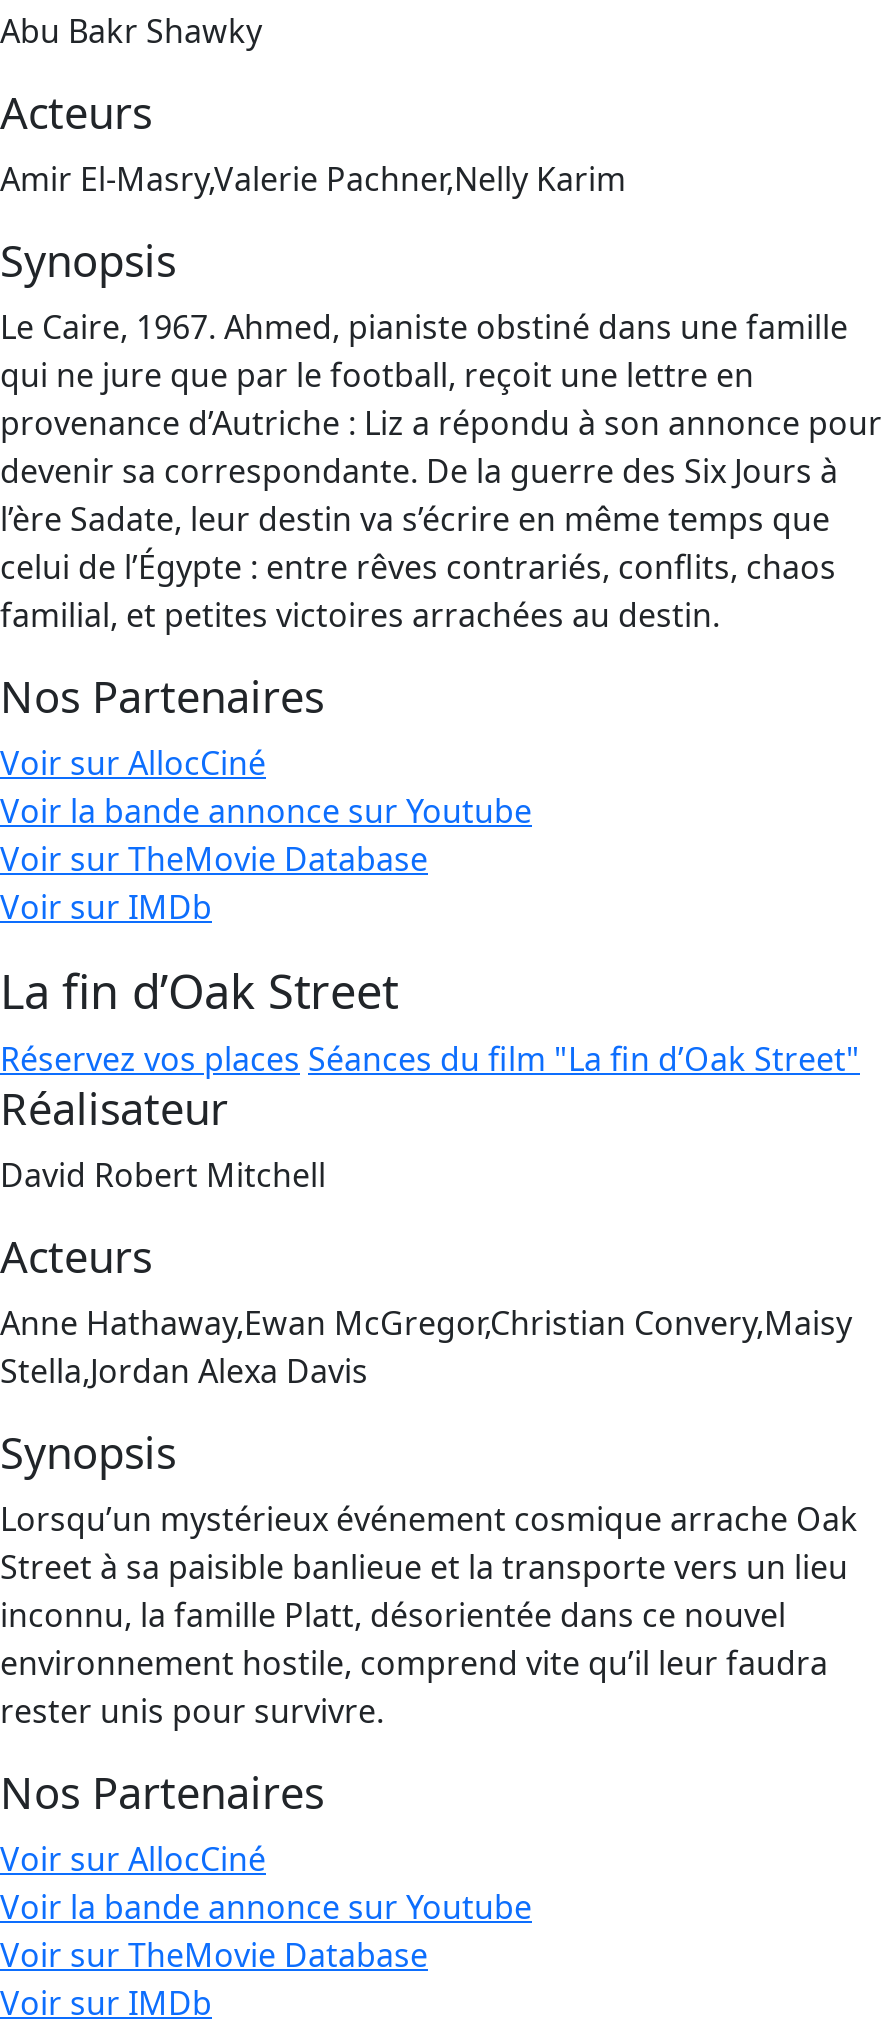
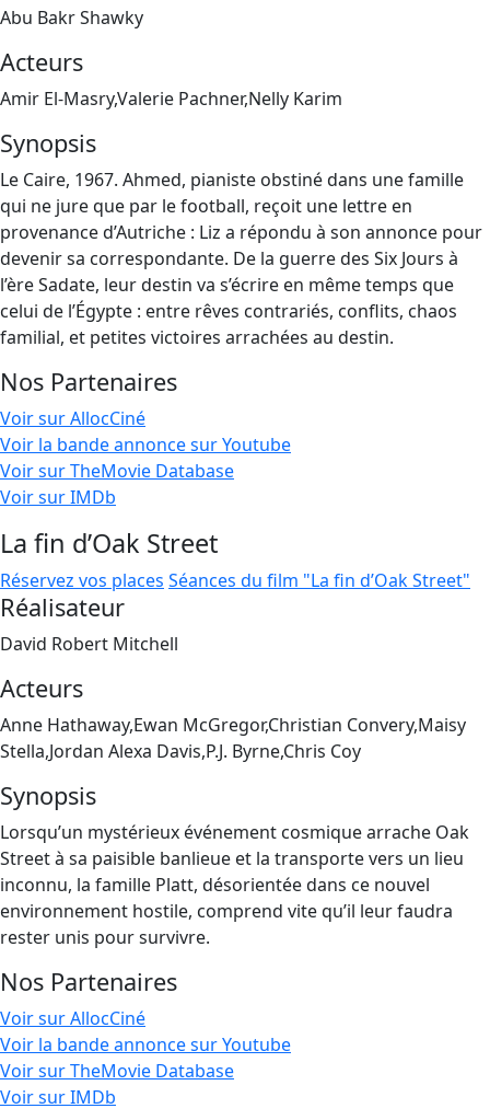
- Stella,Jordan Alexa Davis
+ Stella,Jordan Alexa Davis,P.J. Byrne,Chris Coy
